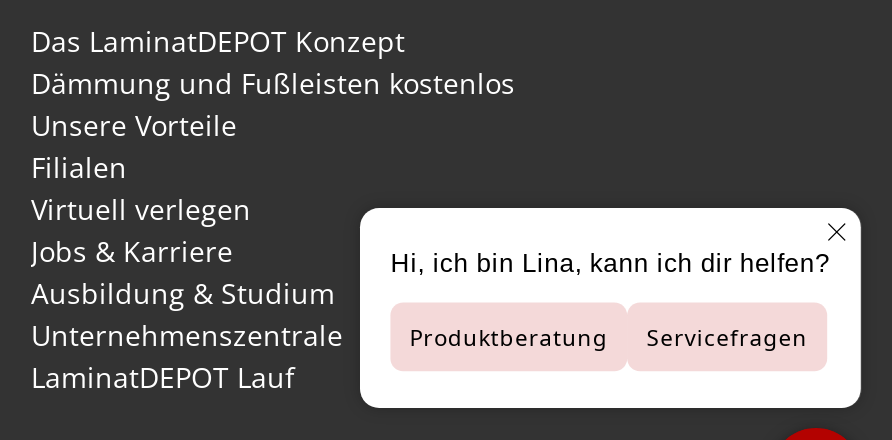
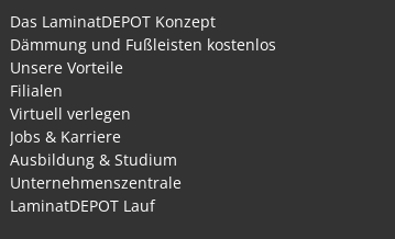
- [image]
